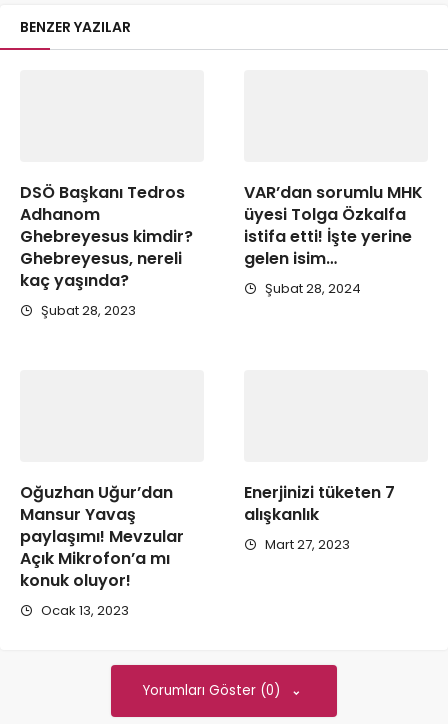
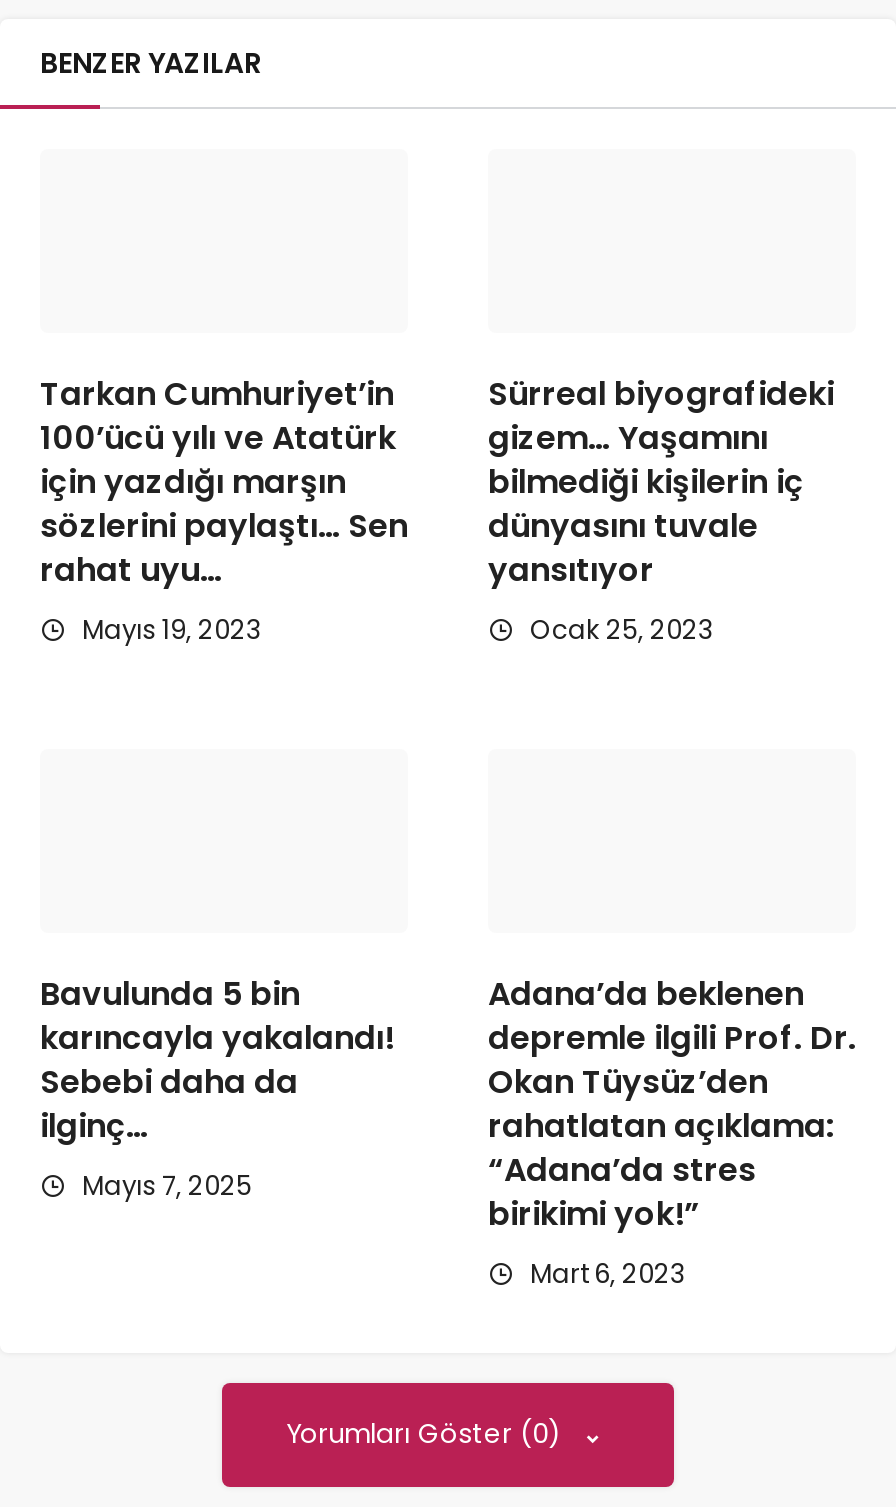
- DSÖ Başkanı Tedros
- Adhanom
- Ghebreyesus kimdir?
- Ghebreyesus, nereli
- kaç yaşında?
- Şubat 28, 2023
+ Tarkan Cumhuriyet’in
+ 100’ücü yılı ve Atatürk
+ için yazdığı marşın
+ sözlerini paylaştı… Sen
+ rahat uyu…
+ Mayıs 19, 2023

- VAR’dan sorumlu MHK
- üyesi Tolga Özkalfa
- istifa etti! İşte yerine
- gelen isim…
- Şubat 28, 2024
+ Sürreal biyografideki
+ gizem… Yaşamını
+ bilmediği kişilerin iç
+ dünyasını tuvale
+ yansıtıyor
+ Ocak 25, 2023

- Oğuzhan Uğur’dan
- Mansur Yavaş
- paylaşımı! Mevzular
- Açık Mikrofon’a mı
- konuk oluyor!
- Ocak 13, 2023
+ Bavulunda 5 bin
+ karıncayla yakalandı!
+ Sebebi daha da
+ ilginç…
+ Mayıs 7, 2025

- Enerjinizi tüketen 7
- alışkanlık
- Mart 27, 2023
+ Adana’da beklenen
+ depremle ilgili Prof. Dr.
+ Okan Tüysüz’den
+ rahatlatan açıklama:
+ “Adana’da stres
+ birikimi yok!”
+ Mart 6, 2023
